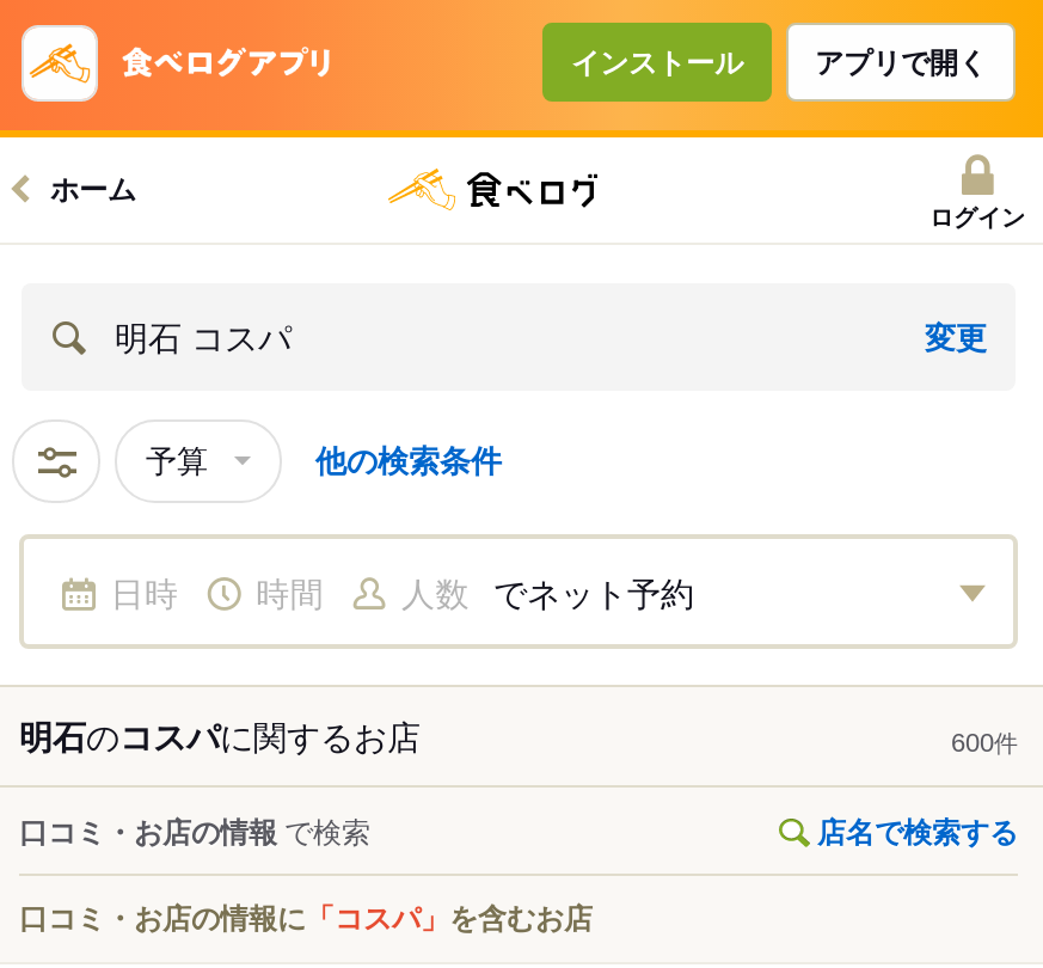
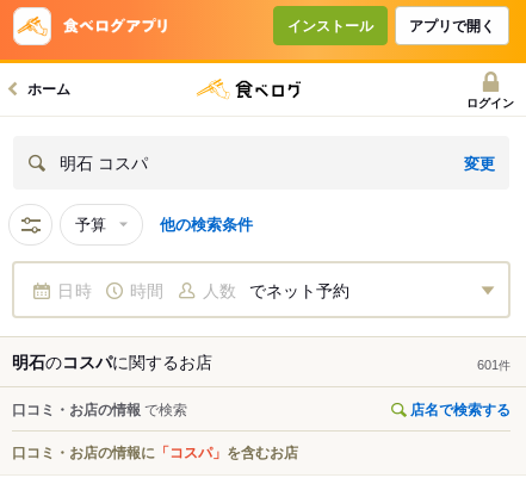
- 600件
+ 601件
